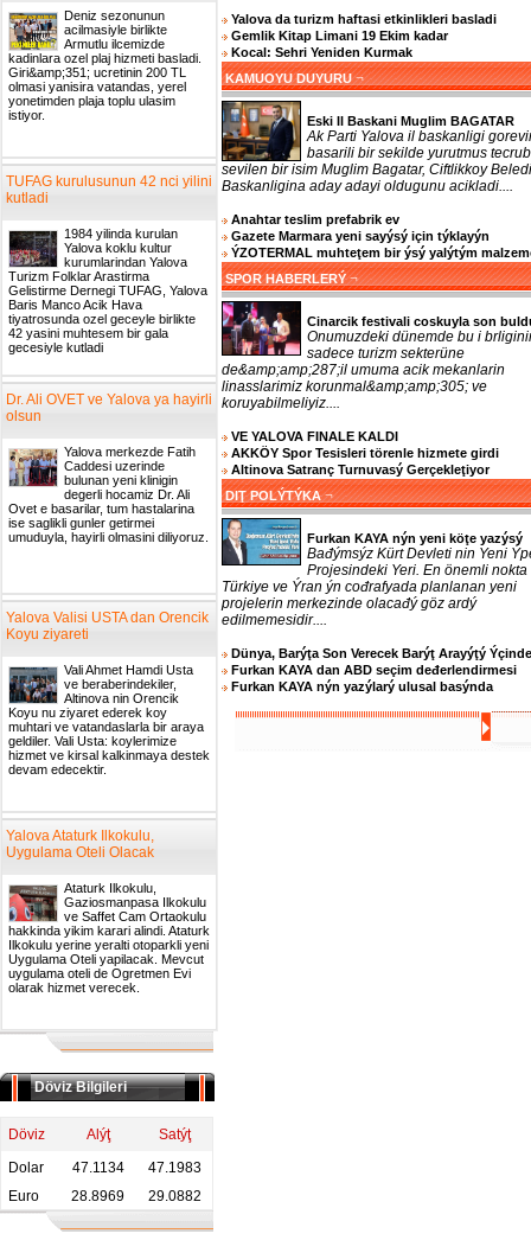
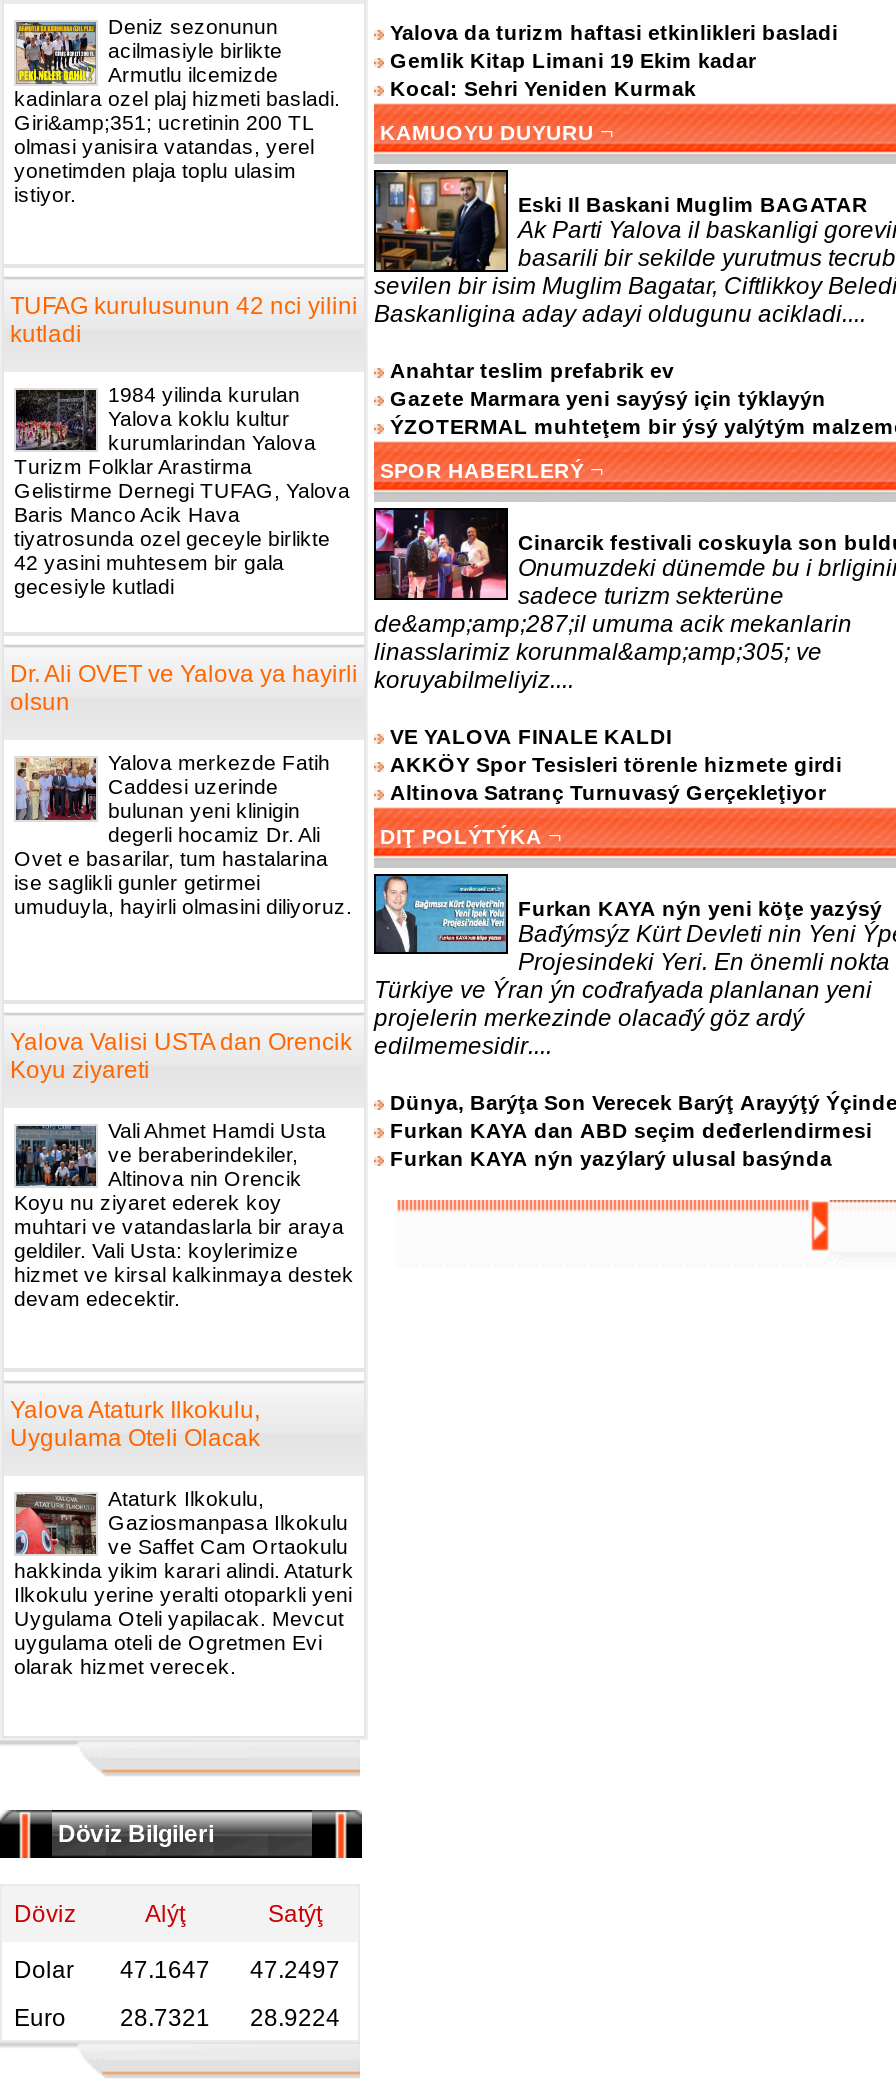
- 47.1134
+ 47.1647

- 47.1983
+ 47.2497

- 28.8969
+ 28.7321

- 29.0882
+ 28.9224
